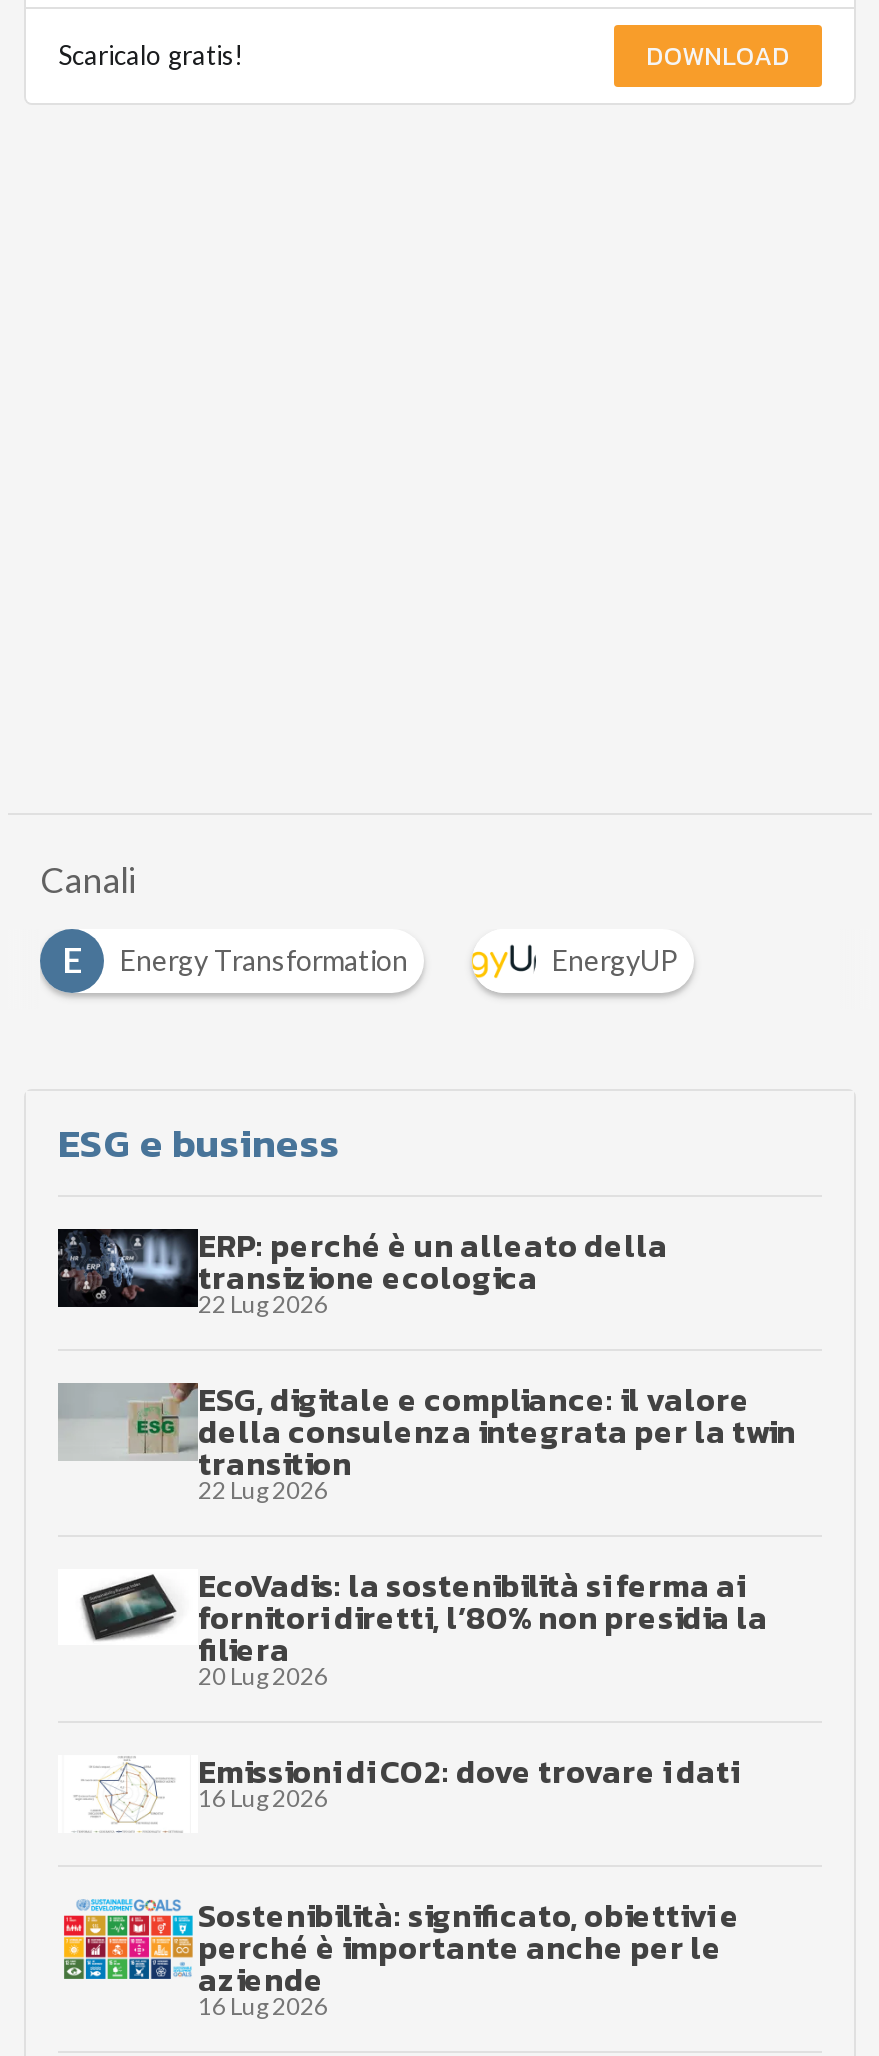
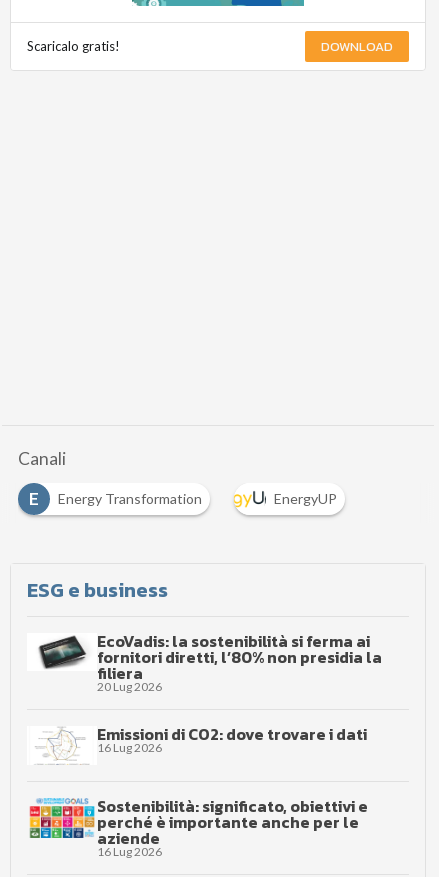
- [image]
- ERP: perché è un alleato della
- transizione ecologica
- 22 Lug 2026
- ESG, digitale e compliance: il valore
- della consulenza integrata per la twin
- transition
- 22 Lug 2026

- [image]
